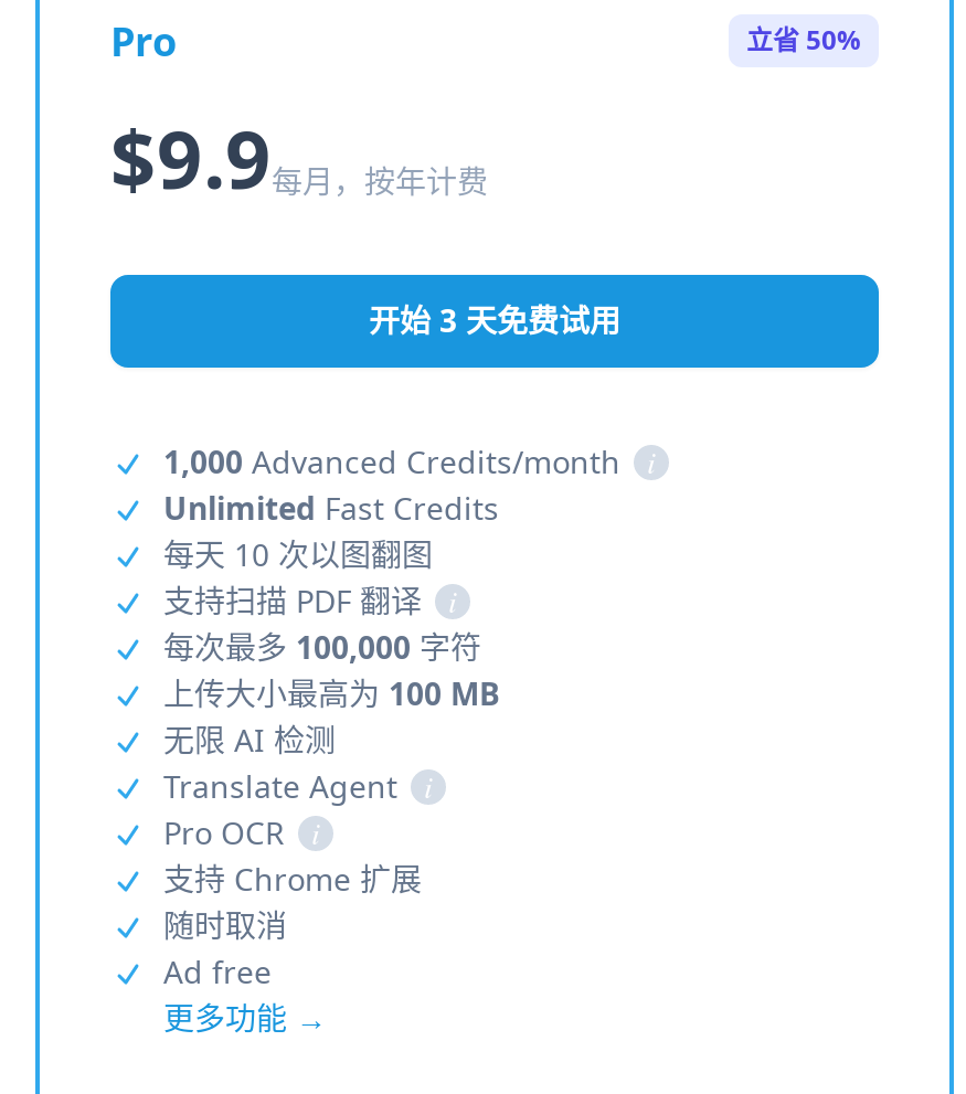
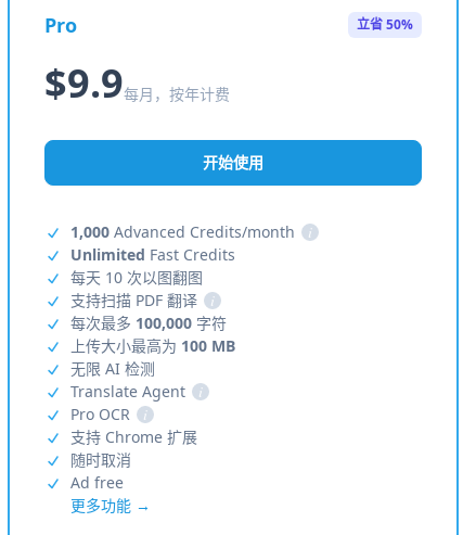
- 开始 3 天免费试用
+ 开始使用
